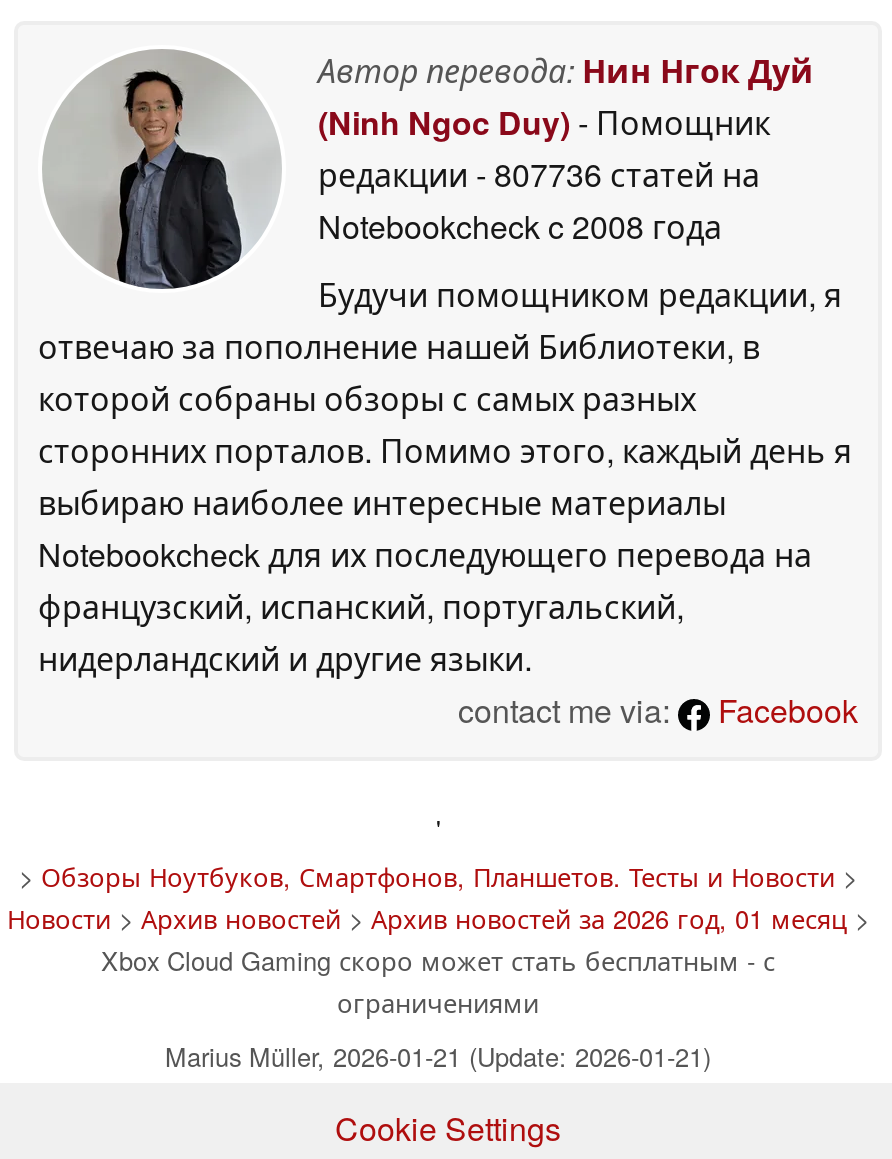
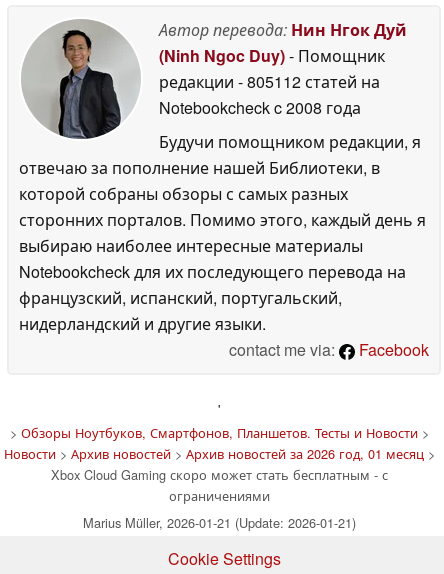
- редакции - 807736 статей на
+ редакции - 805112 статей на
